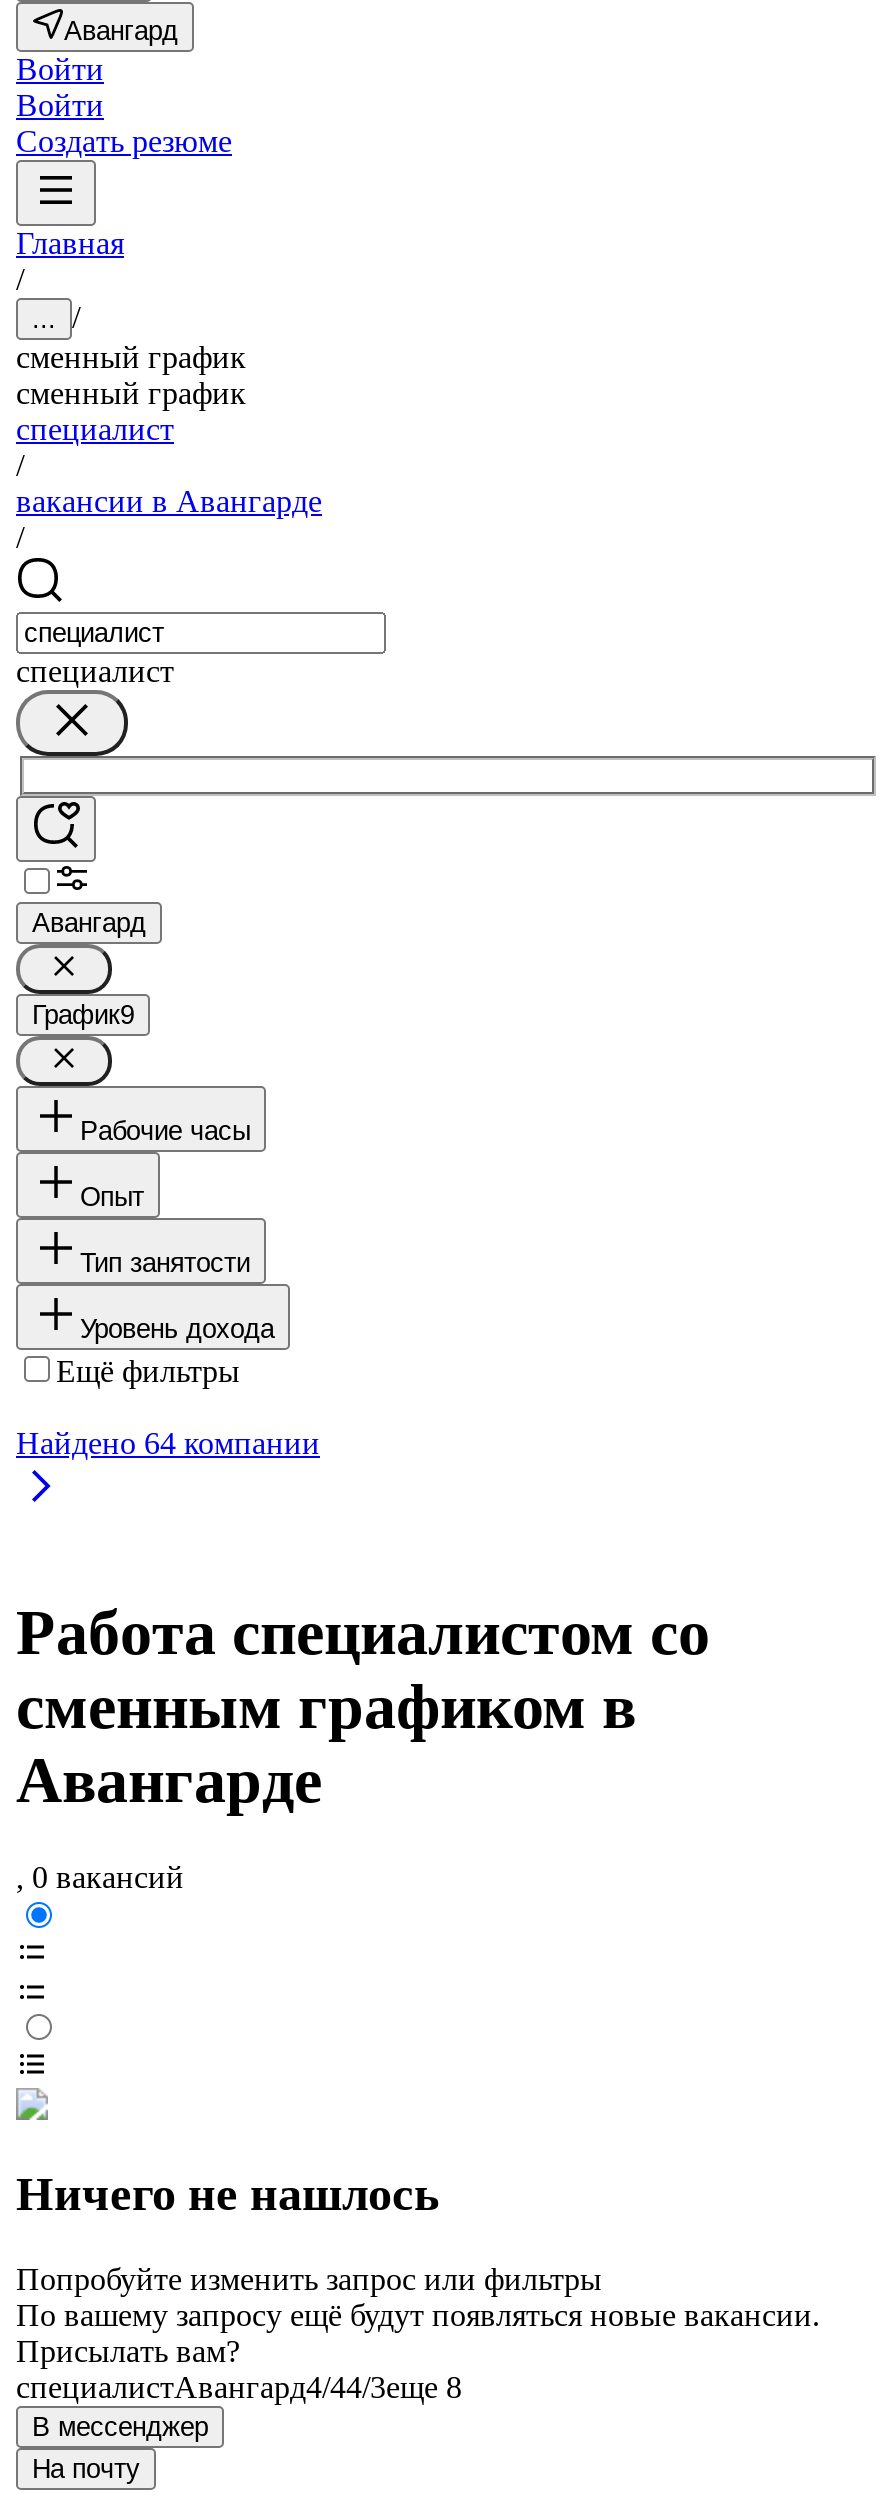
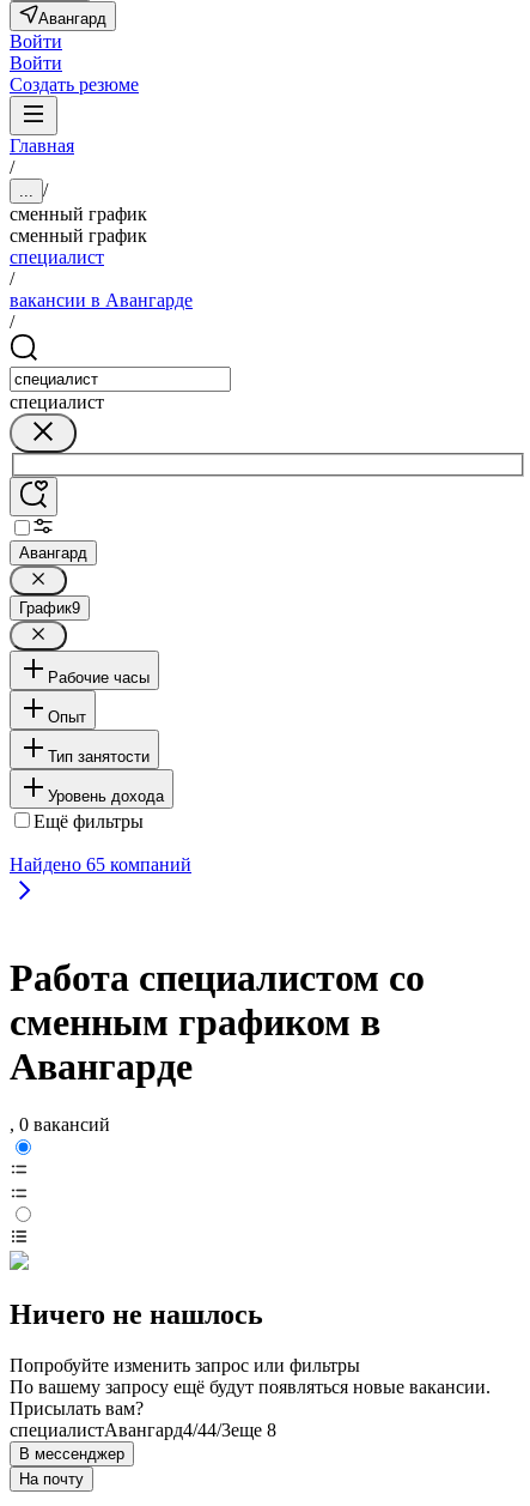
- Найдено 64 компании
+ Найдено 65 компаний
